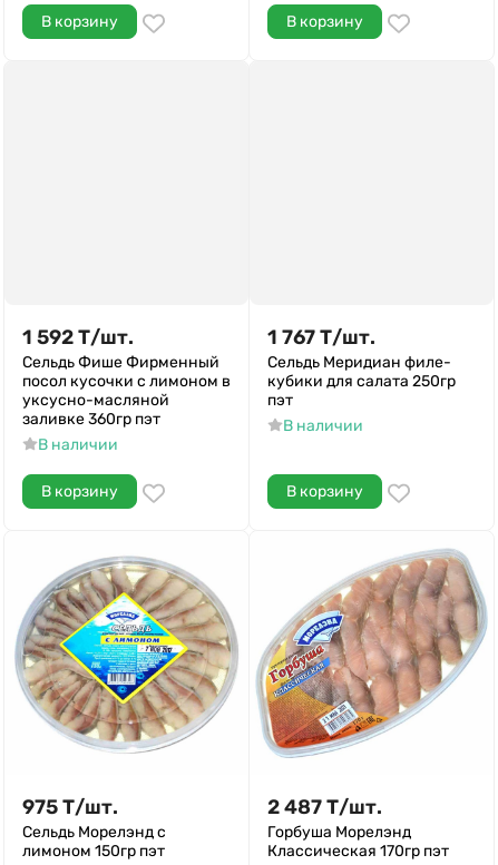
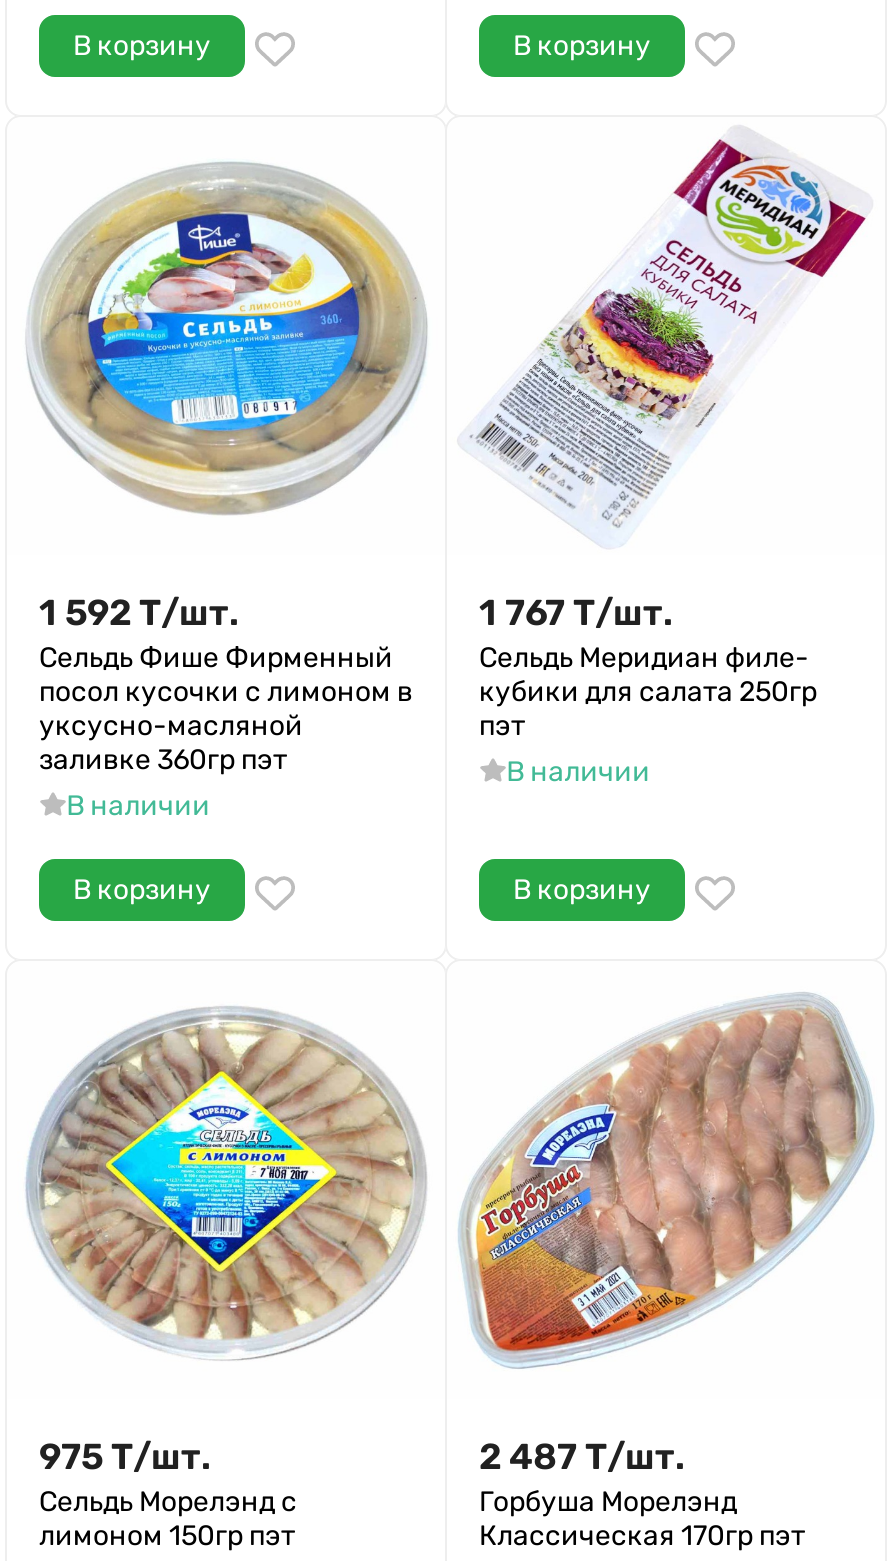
+ [image]

+ [image]
